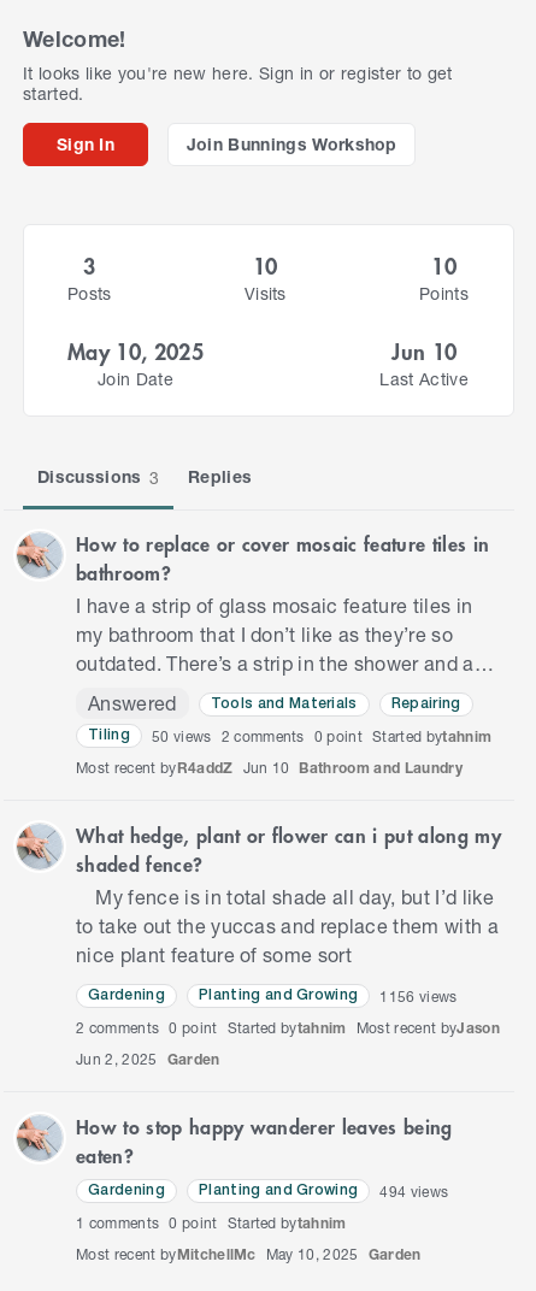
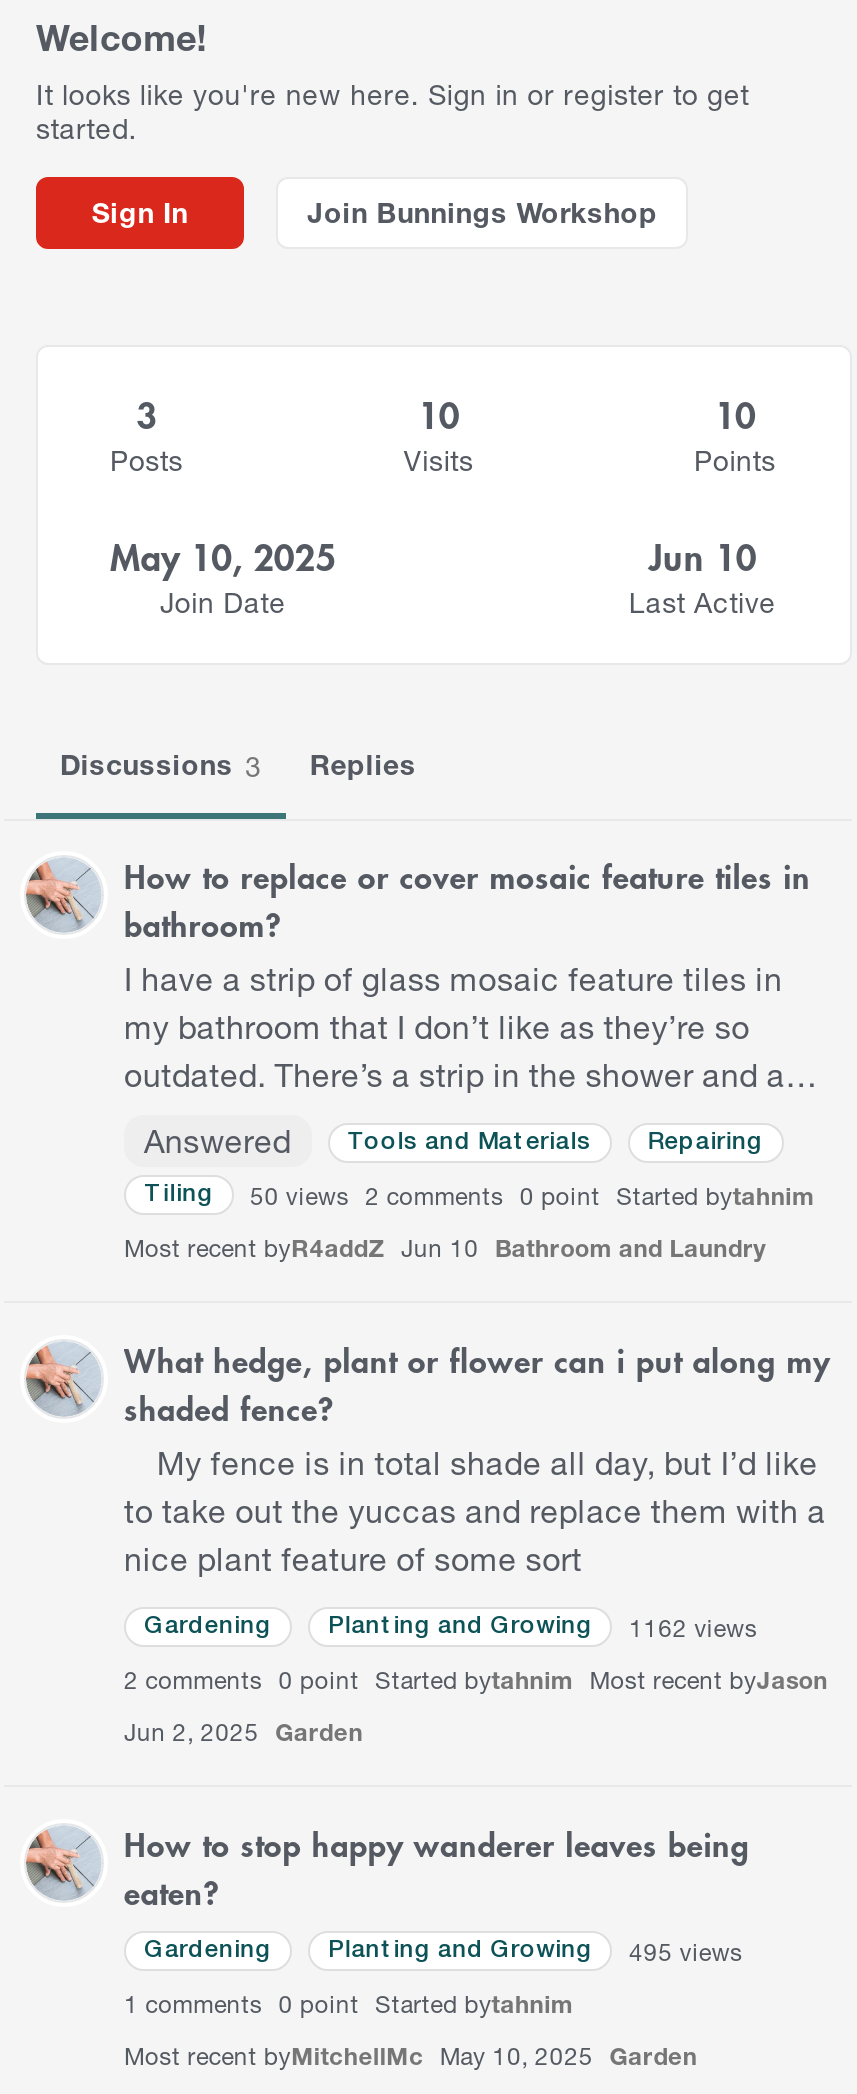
- Planting and Growing 1156 views
+ Planting and Growing 1162 views

- Planting and Growing 494 views
+ Planting and Growing 495 views
